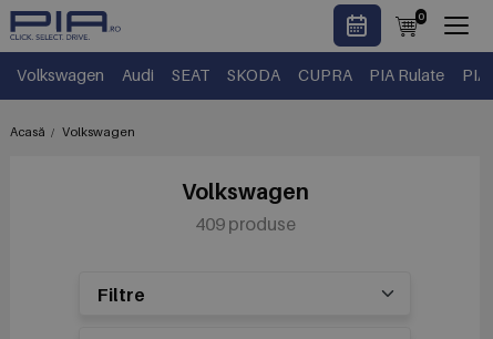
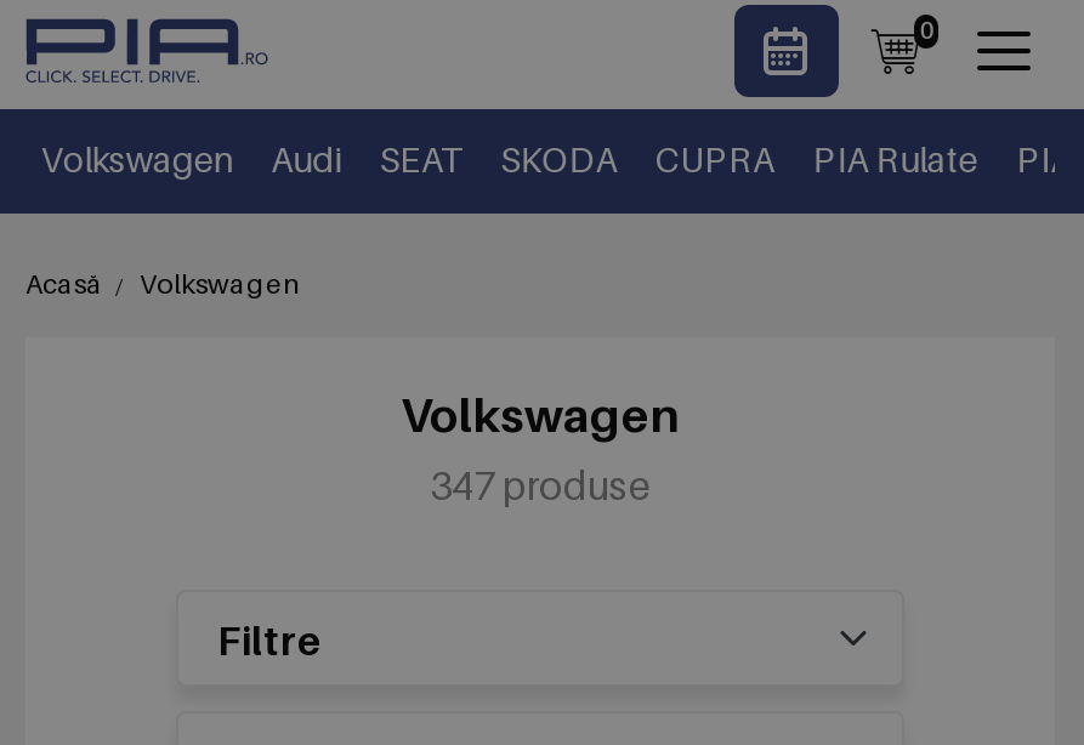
- 409 produse
+ 347 produse
